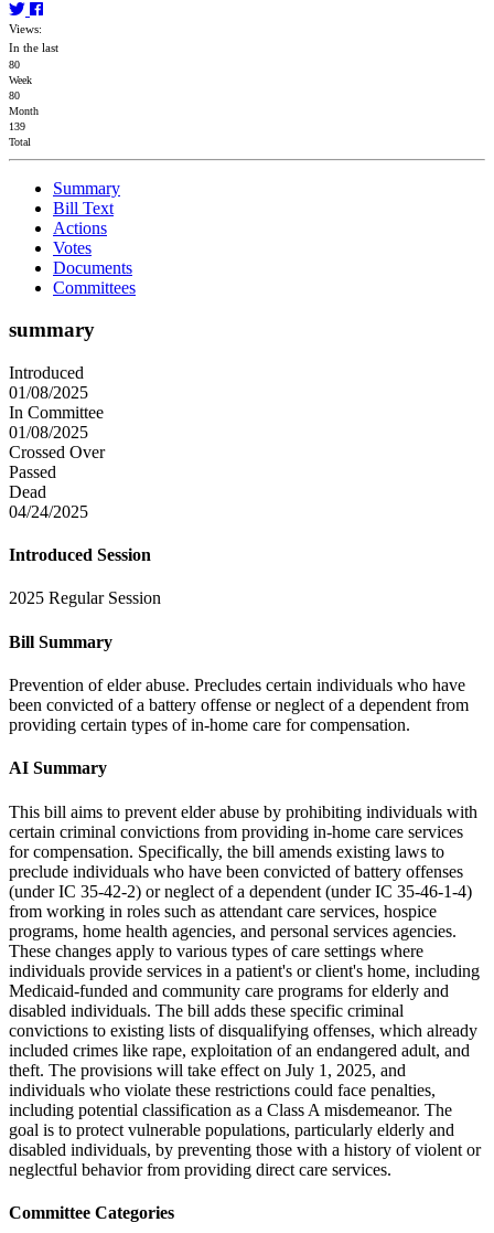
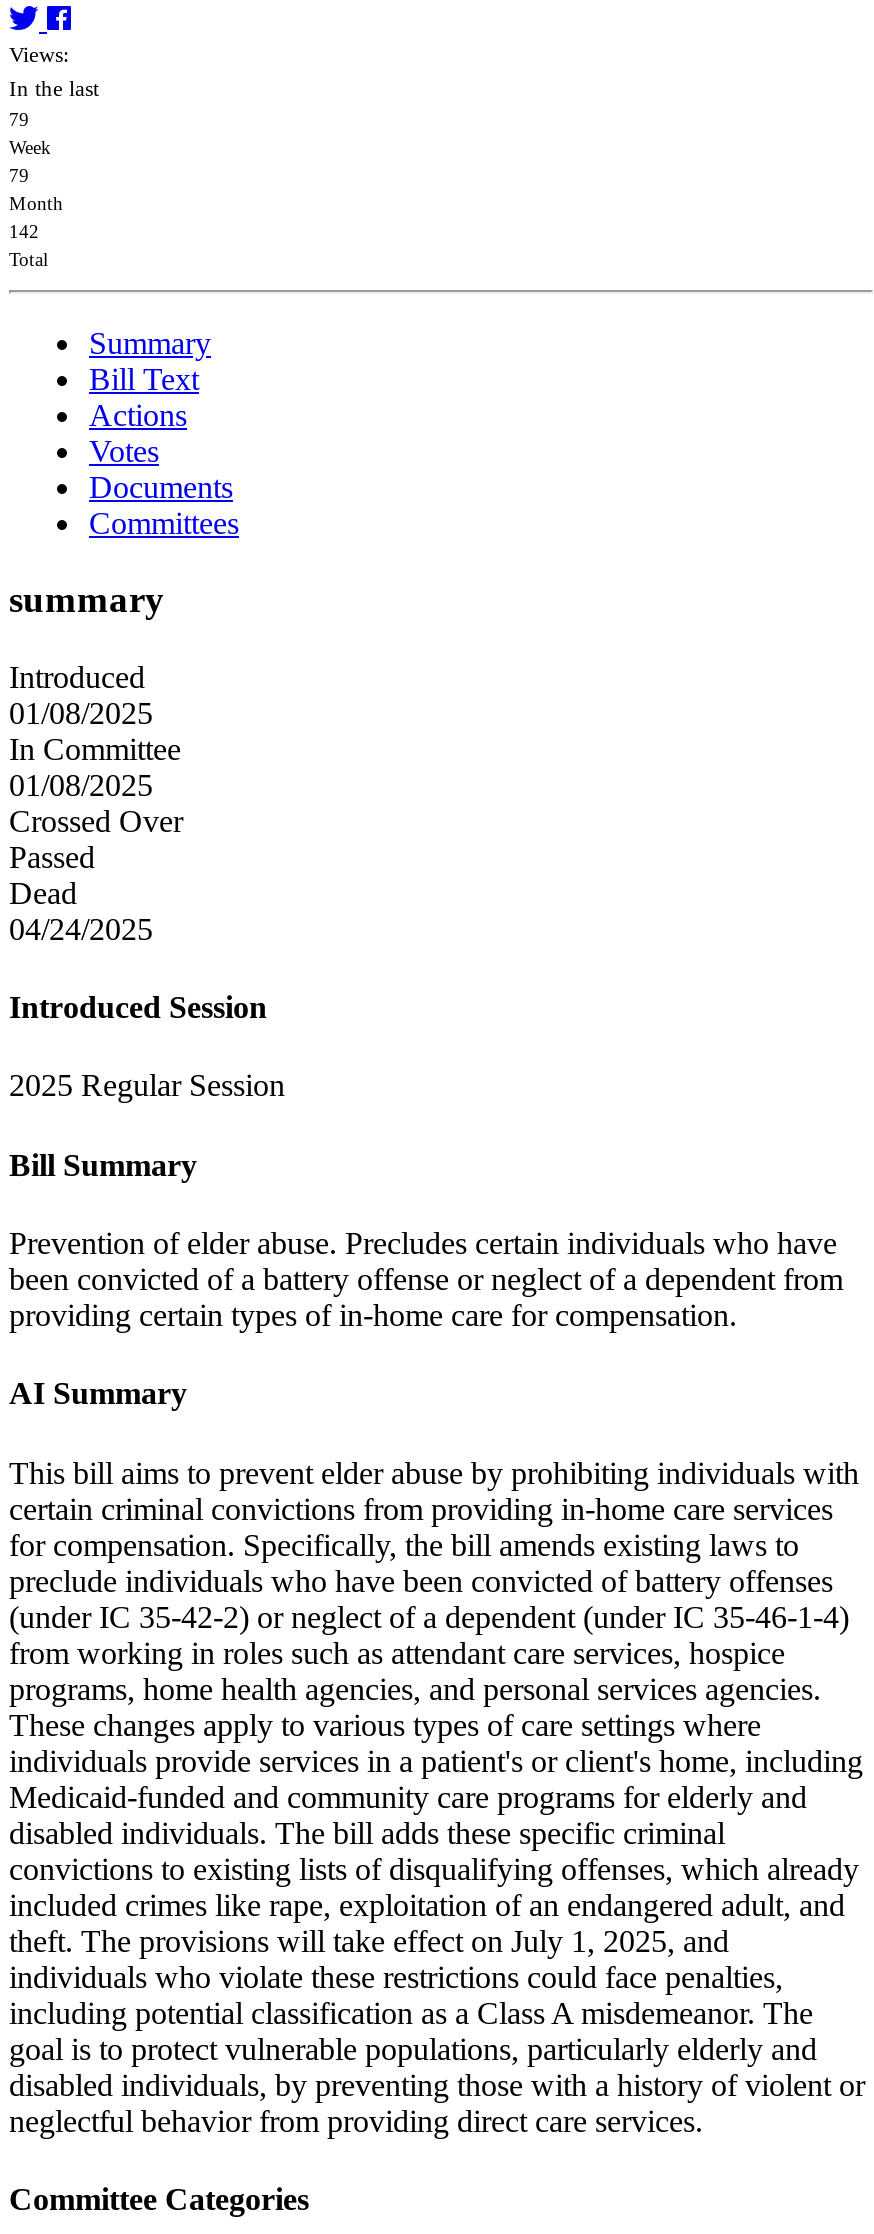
- 80
+ 79

- 80
+ 79

- 139
+ 142
